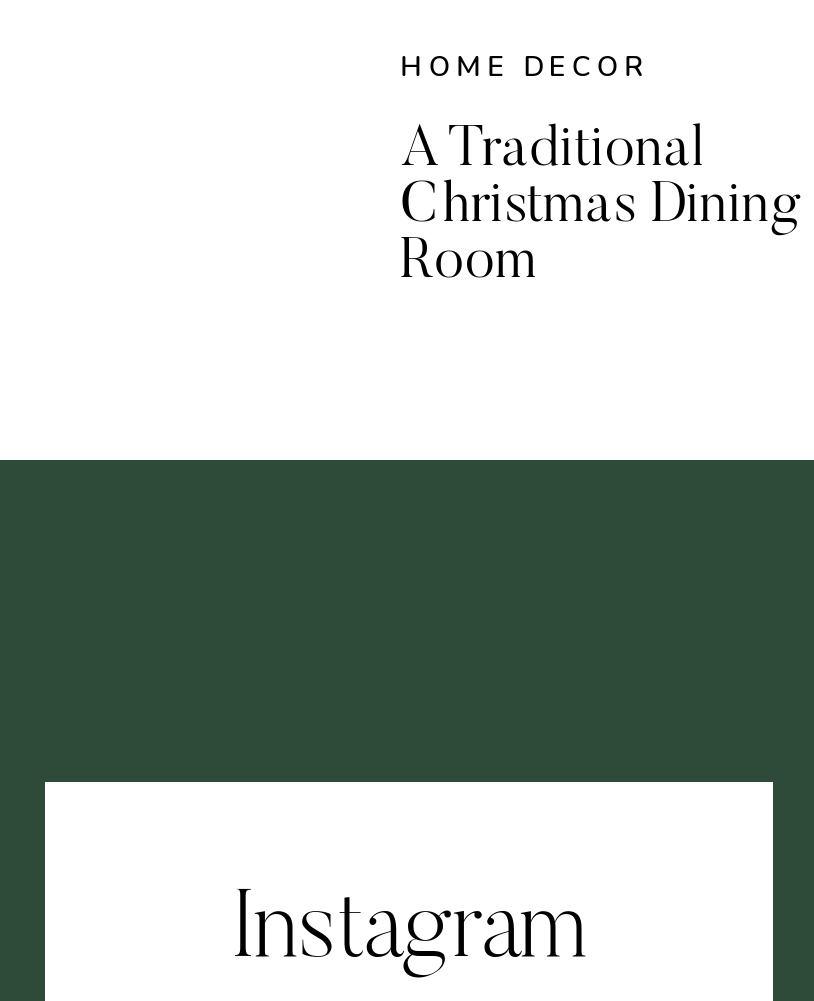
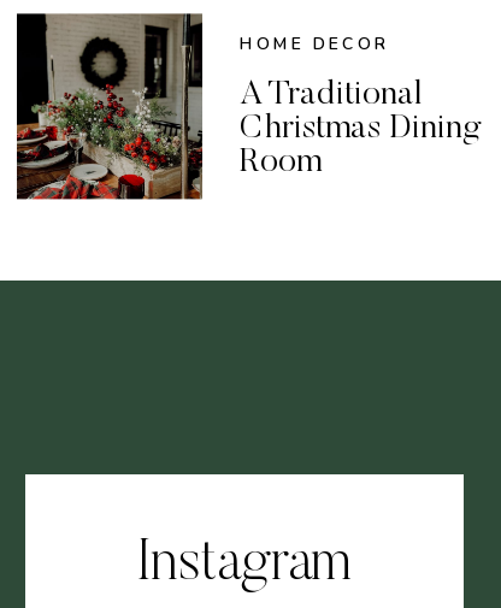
+ [image]
